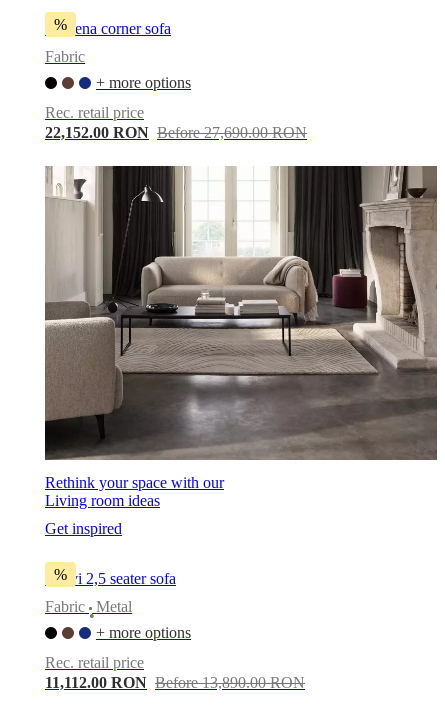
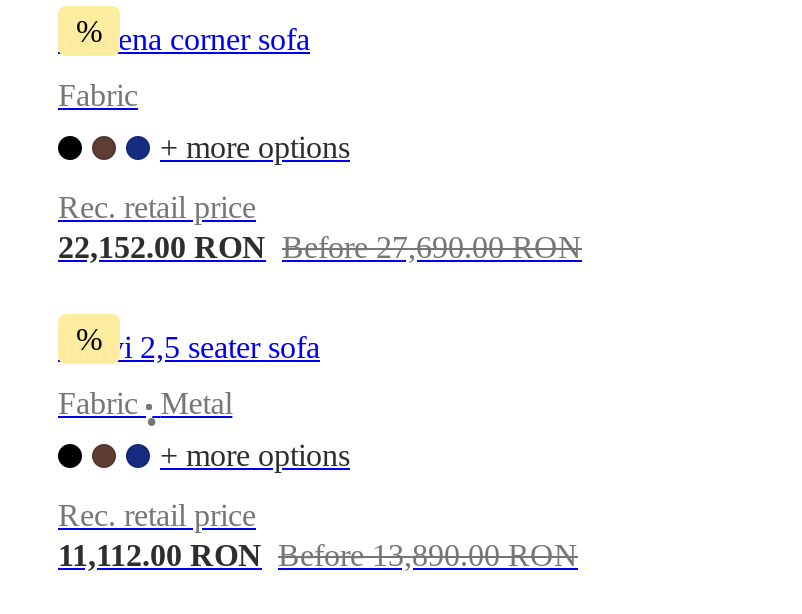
- [image]
- Rethink your space with our
- Living room ideas
- Get inspired
